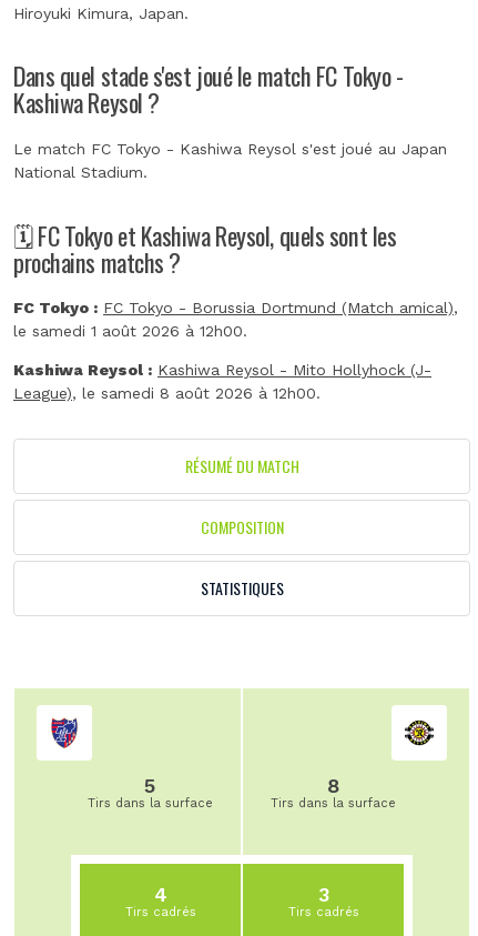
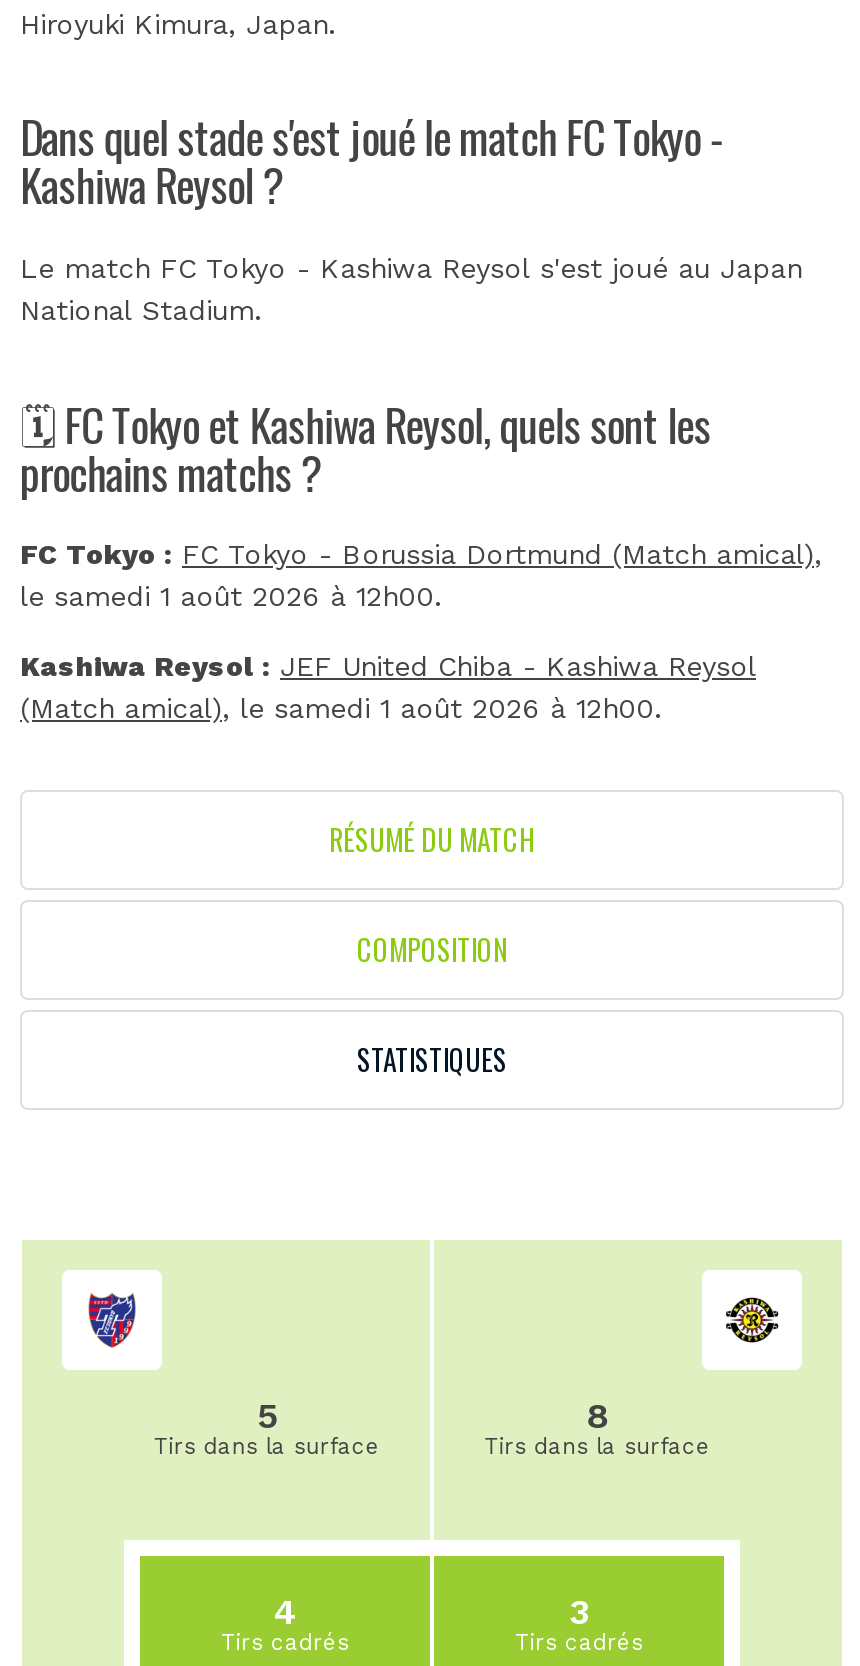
- Kashiwa Reysol : Kashiwa Reysol - Mito Hollyhock (J-
- League), le samedi 8 août 2026 à 12h00.
+ Kashiwa Reysol : JEF United Chiba - Kashiwa Reysol
+ (Match amical), le samedi 1 août 2026 à 12h00.
